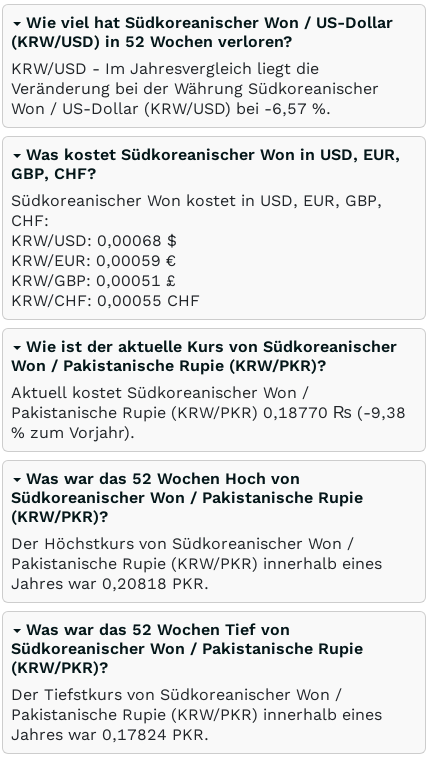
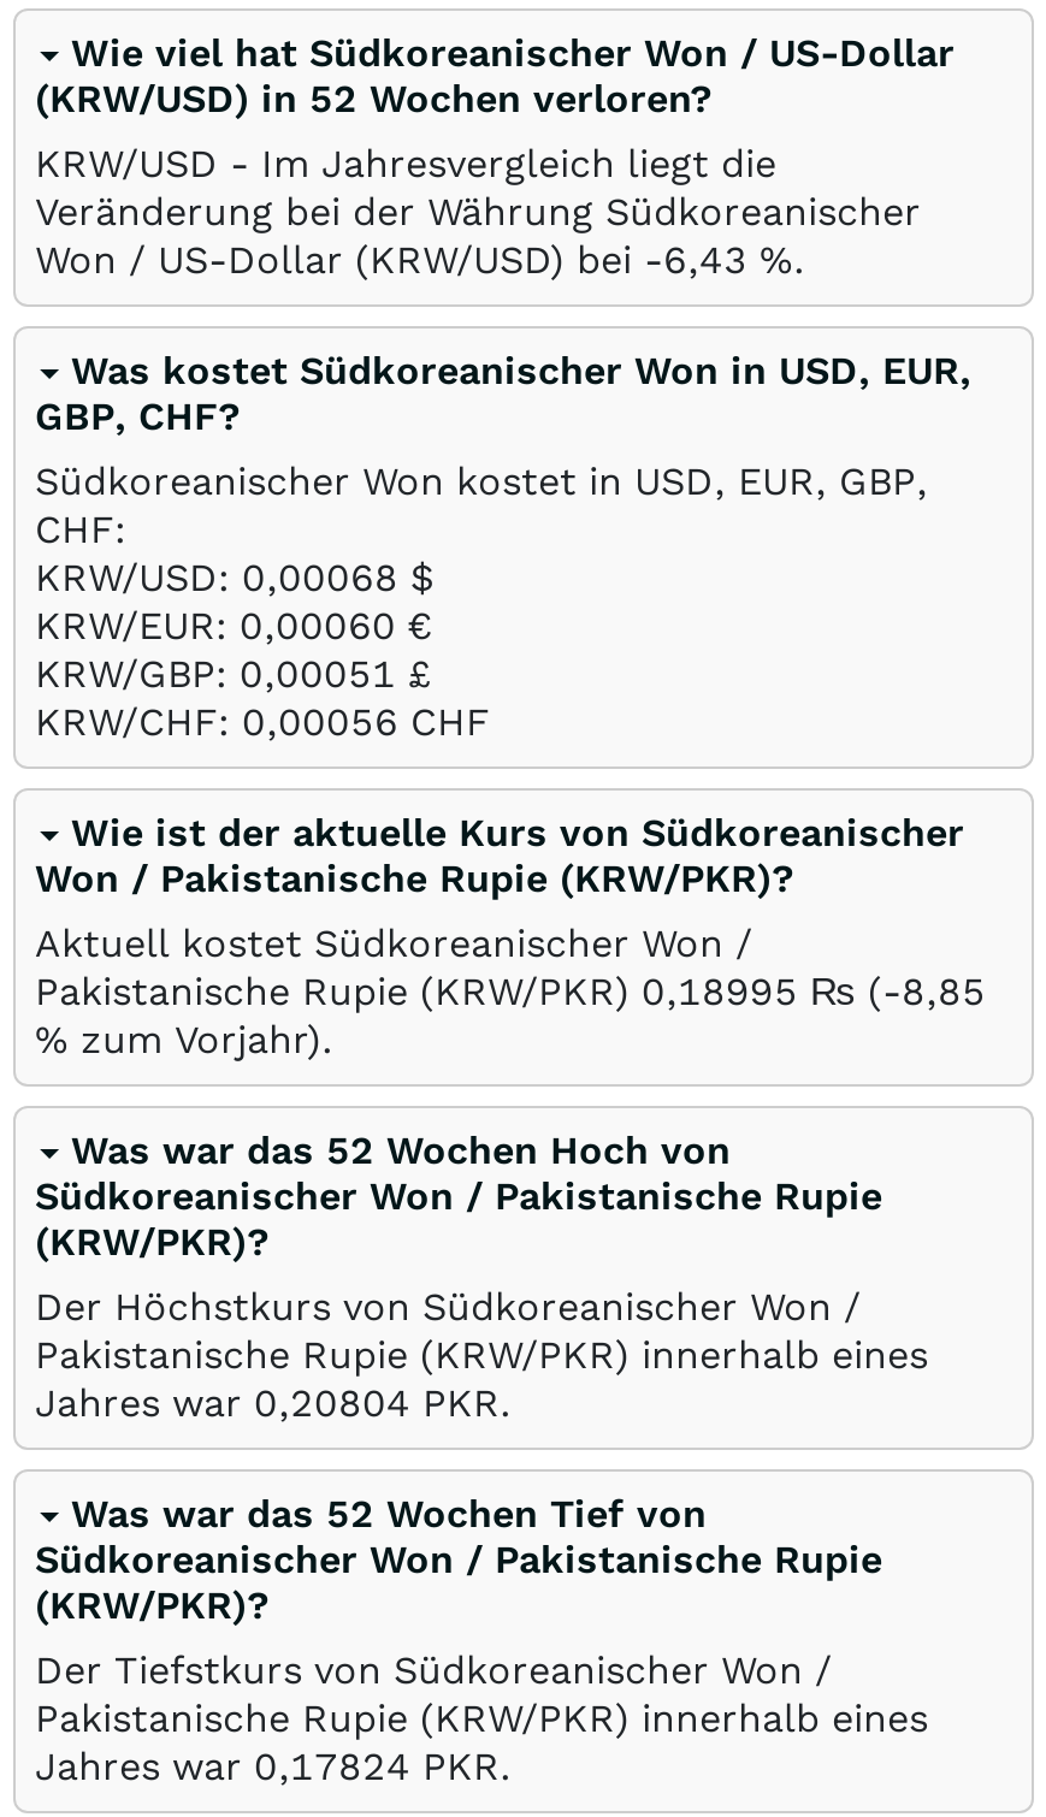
- Won / US-Dollar (KRW/USD) bei -6,57%.
+ Won / US-Dollar (KRW/USD) bei -6,43%.

- KRW/EUR: 0,00059 €
+ KRW/EUR: 0,00060 €

- KRW/CHF: 0,00055 CHF
+ KRW/CHF: 0,00056 CHF

- Pakistanische Rupie (KRW/PKR) 0,18770 ₨ (-9,38
+ Pakistanische Rupie (KRW/PKR) 0,18995 ₨ (-8,85

- Jahres war 0,20818 PKR.
+ Jahres war 0,20804 PKR.
